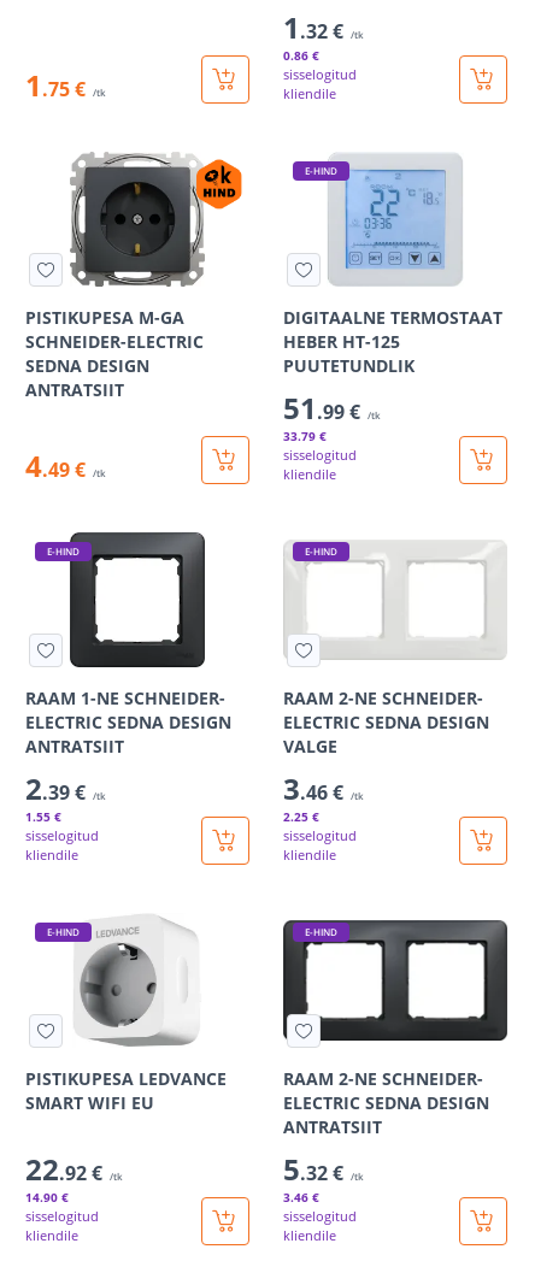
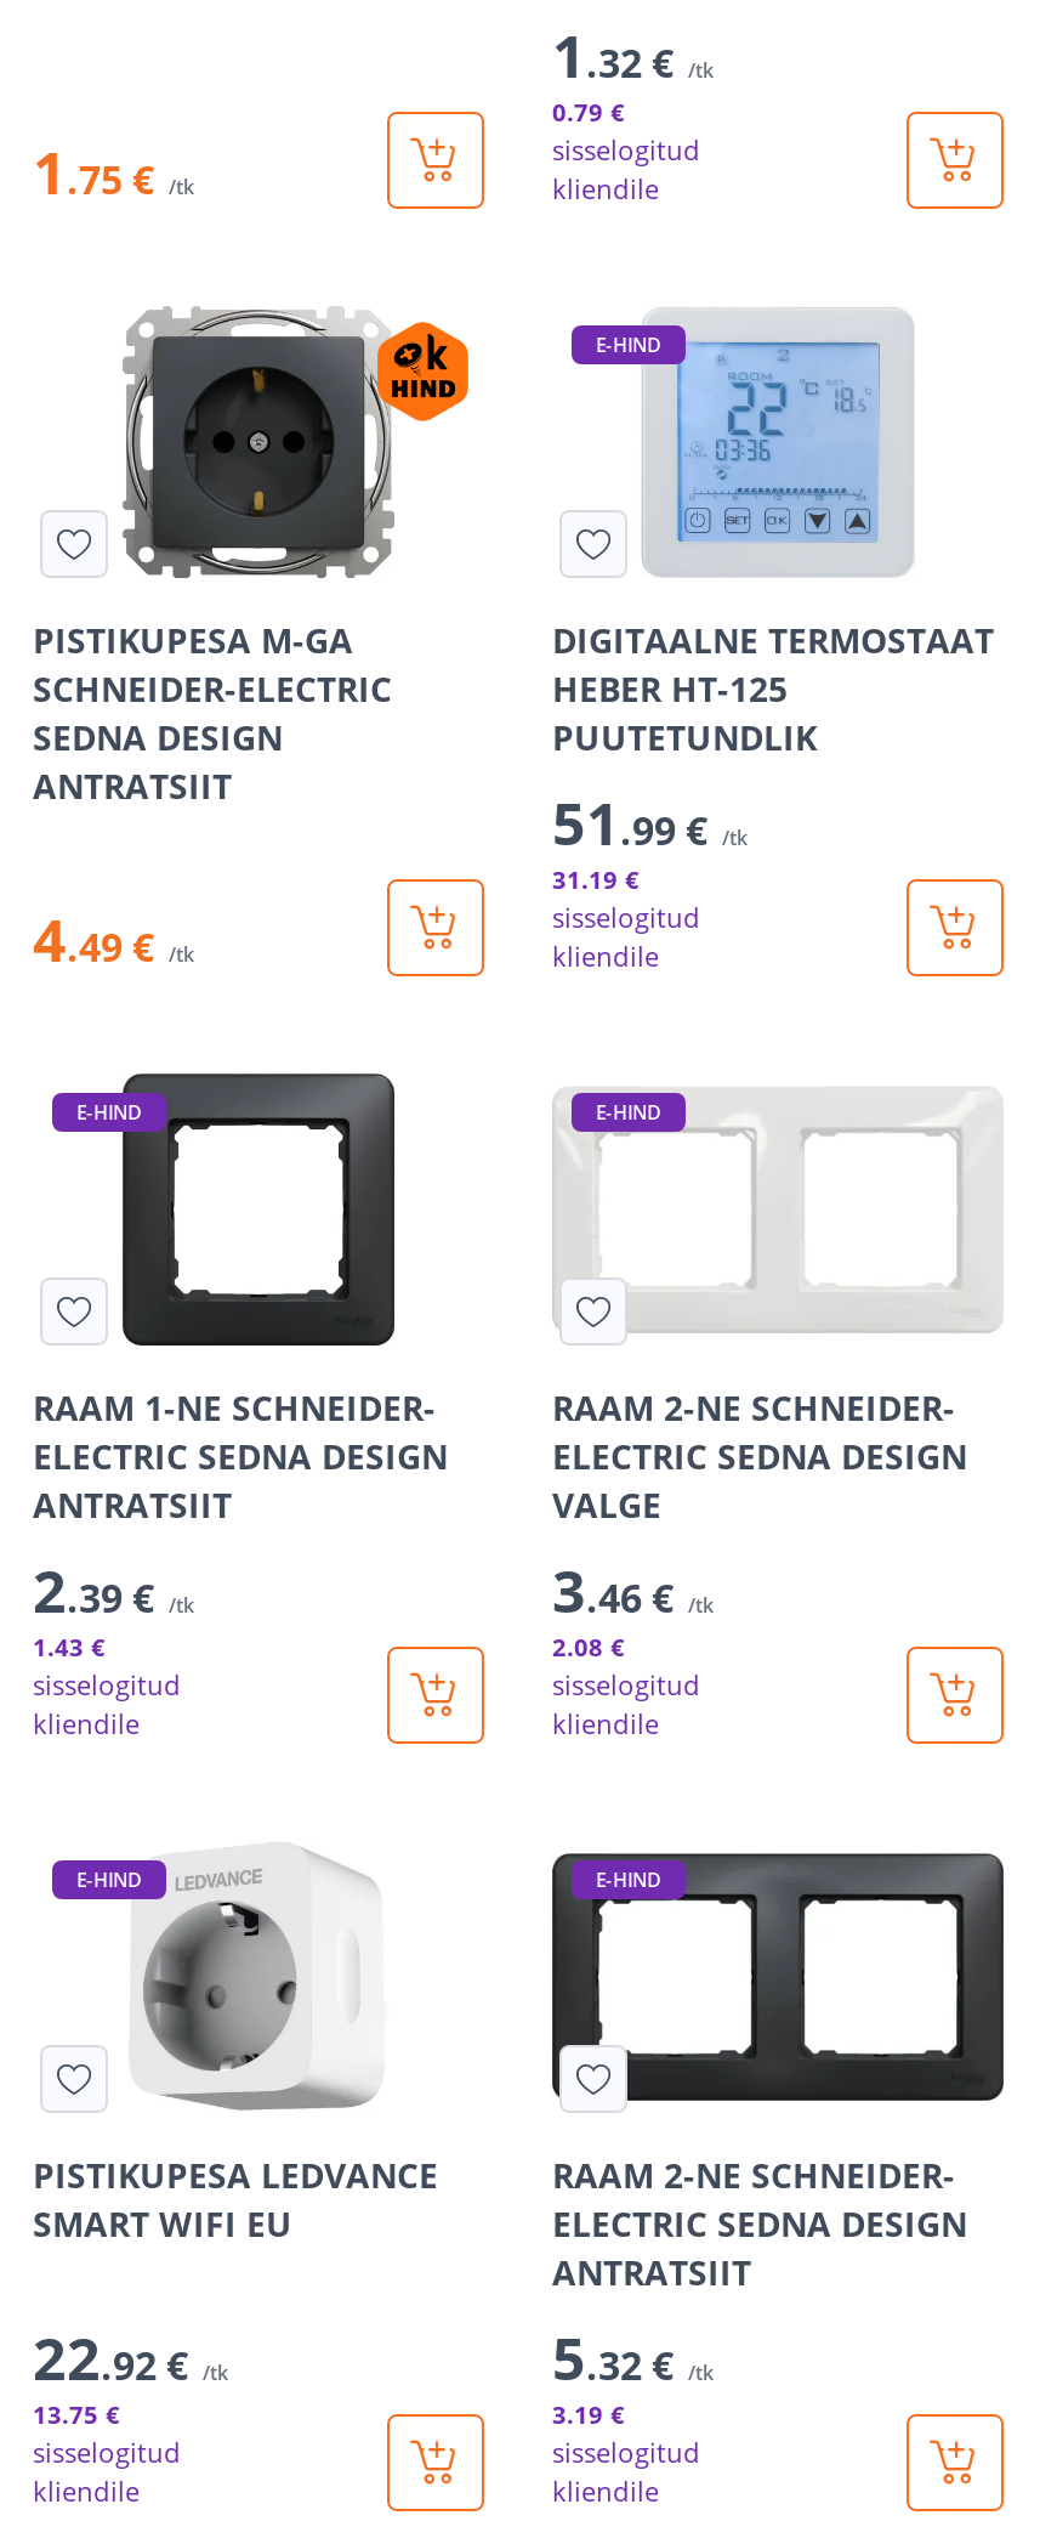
- 0.86 €
+ 0.79 €

- 33.79 €
+ 31.19 €

- 1.55 €
+ 1.43 €

- 2.25 €
+ 2.08 €

- 14.90 €
+ 13.75 €

- 3.46 €
+ 3.19 €
